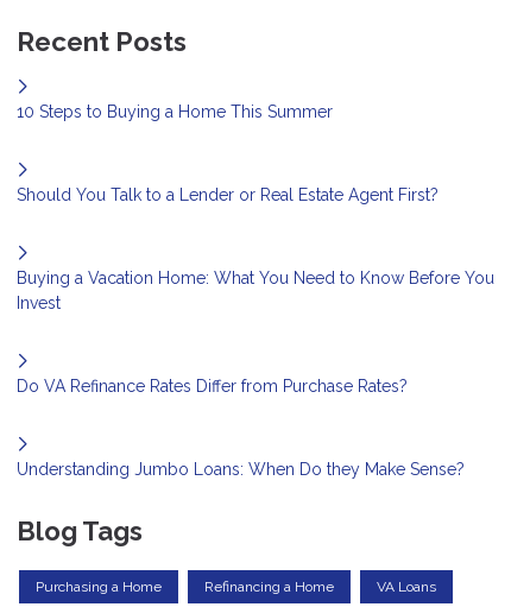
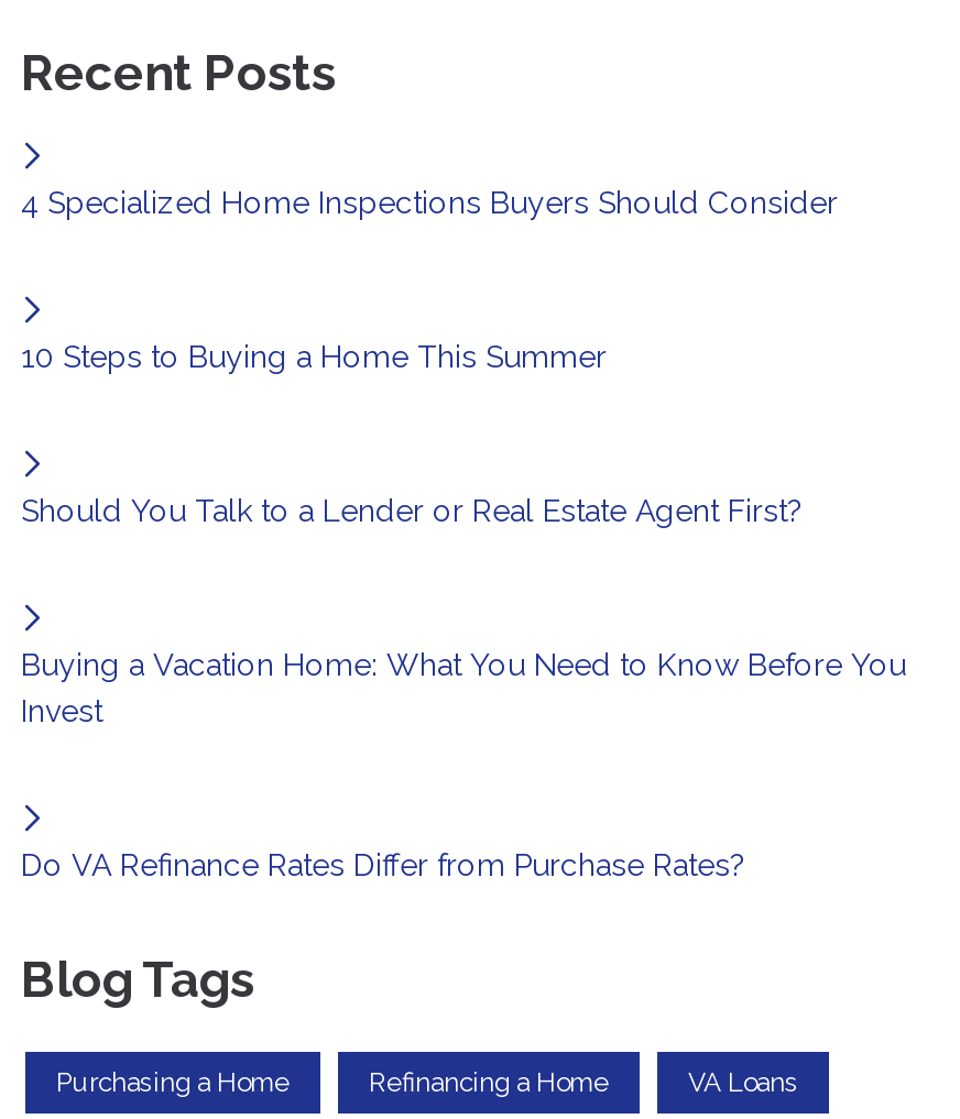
+ 4 Specialized Home Inspections Buyers Should Consider

moved down: 10 Steps to Buying a Home This Summer | Should You Talk to a Lender or Real Estate Agent First? | Buying a Vacation Home: What You Need to Know Before You | Invest | Do VA Refinance Rates Differ from Purchase Rates?

- Understanding Jumbo Loans: When Do they Make Sense?
